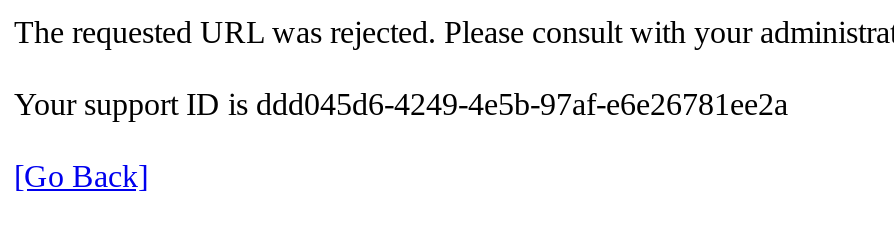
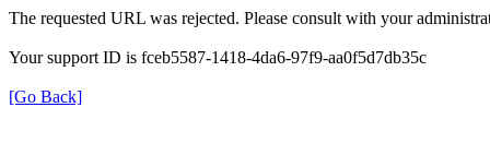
- Your support ID is ddd045d6-4249-4e5b-97af-e6e26781ee2a
+ Your support ID is fceb5587-1418-4da6-97f9-aa0f5d7db35c
